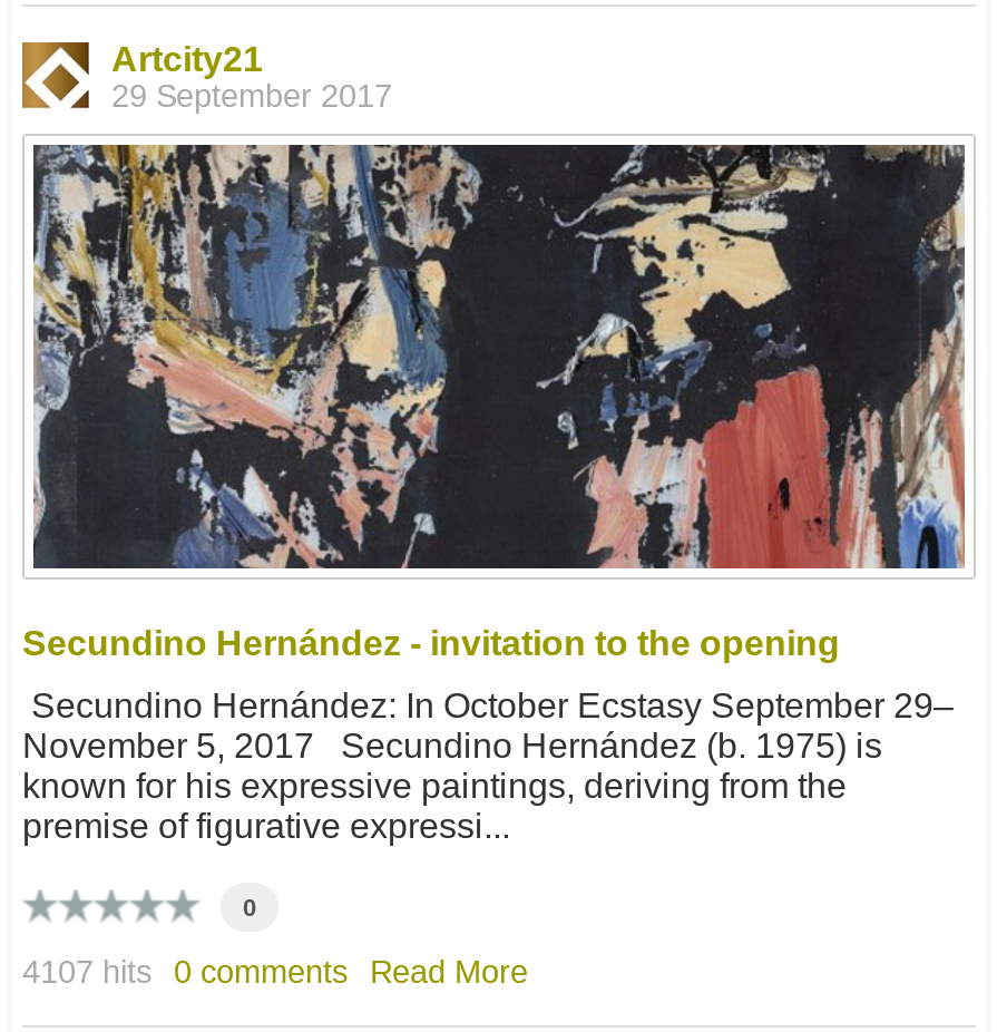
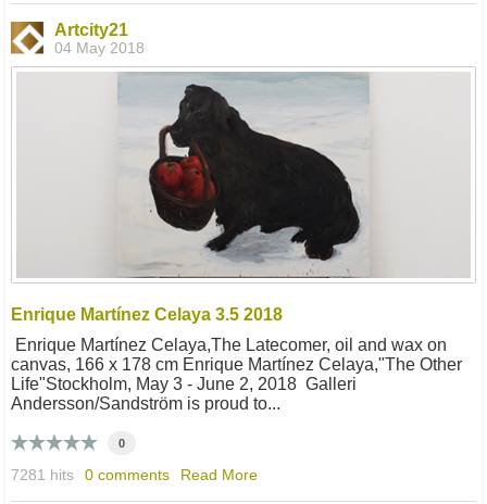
- 29 September 2017
+ 04 May 2018

- [image]
- Secundino Hernández - invitation to the opening
+ [image]
+ Enrique Martínez Celaya 3.5 2018

- Secundino Hernández: In October Ecstasy September 29–
- November 5, 2017 Secundino Hernández (b. 1975) is
- known for his expressive paintings, deriving from the
- premise of figurative expressi...
+ Enrique Martínez Celaya,The Latecomer, oil and wax on
+ canvas, 166 x 178 cm Enrique Martínez Celaya,"The Other
+ Life"Stockholm, May 3 - June 2, 2018 Galleri
+ Andersson/Sandström is proud to...

- 4107 hits 0 comments Read More
+ 7281 hits 0 comments Read More
